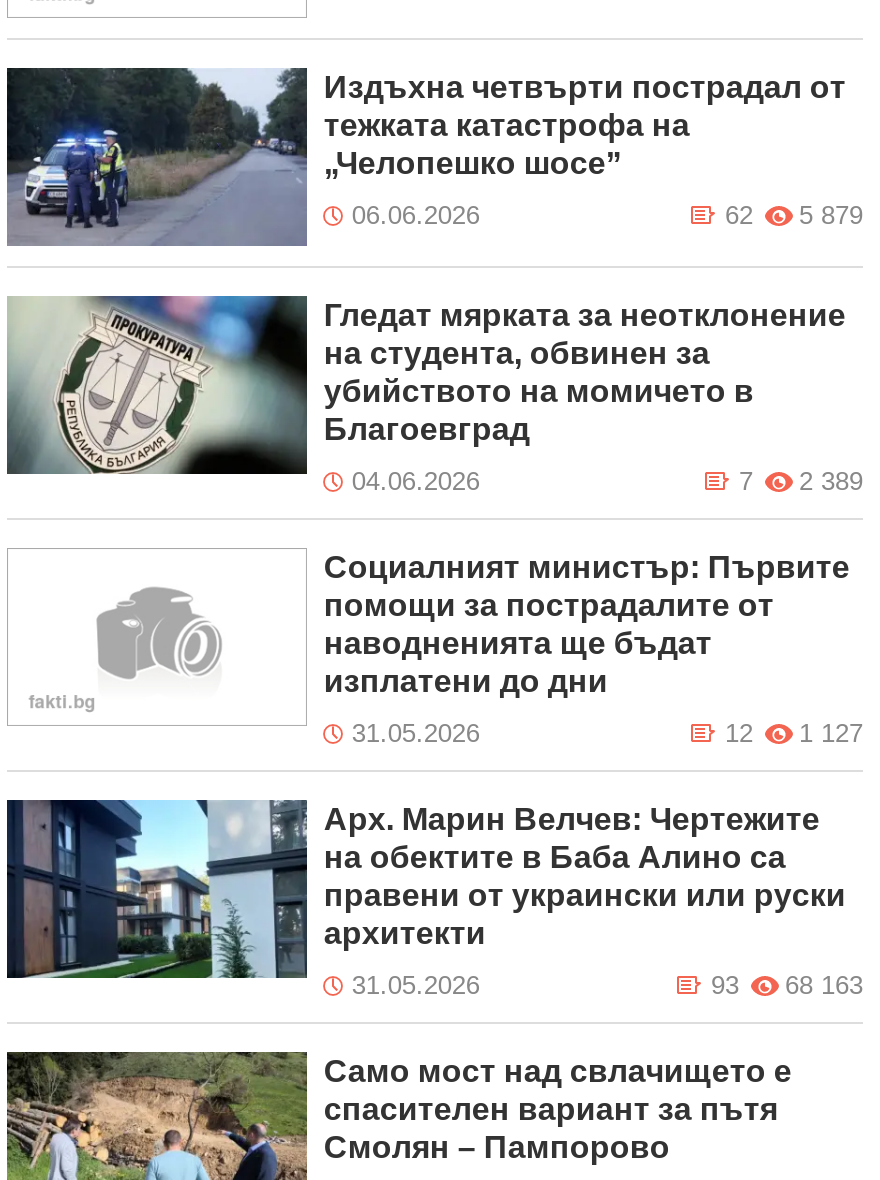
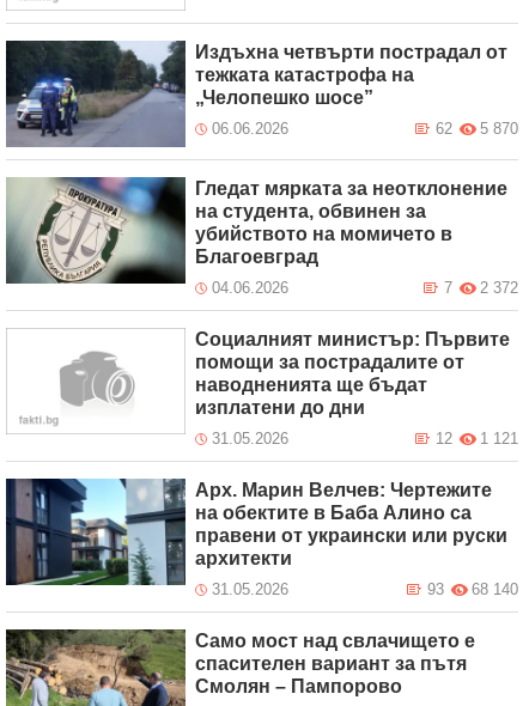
- 62 5 879
+ 62 5 870

- 7 2 389
+ 7 2 372

- 12 1 127
+ 12 1 121

- 93 68 163
+ 93 68 140
